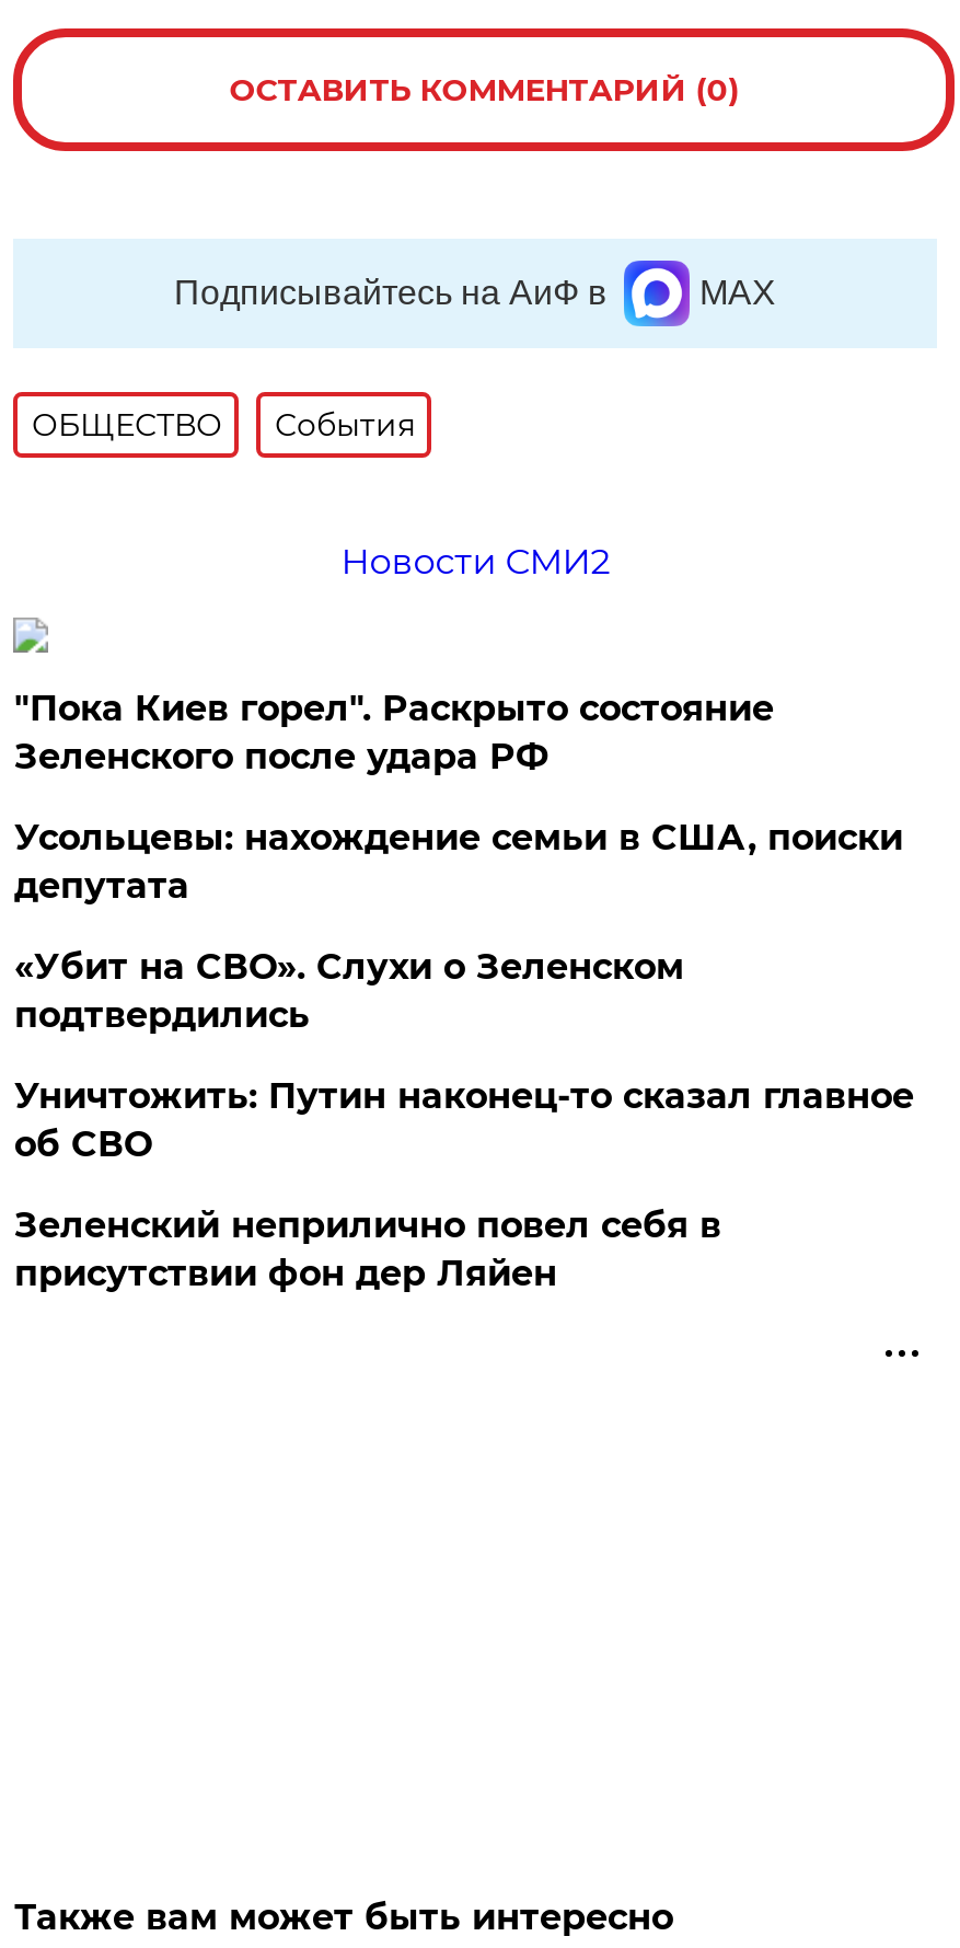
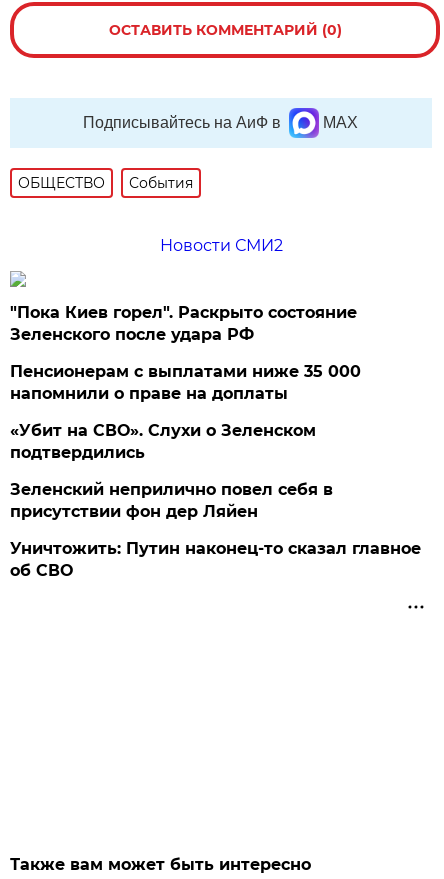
- Усольцевы: нахождение семьи в США, поиски
- депутата
+ Пенсионерам с выплатами ниже 35 000
+ напомнили о праве на доплаты

moved down: Уничтожить: Путин наконец-то сказал главное | об СВО

moved up: Зеленский неприлично повел cебя в | присутствии фон дер Ляйен
